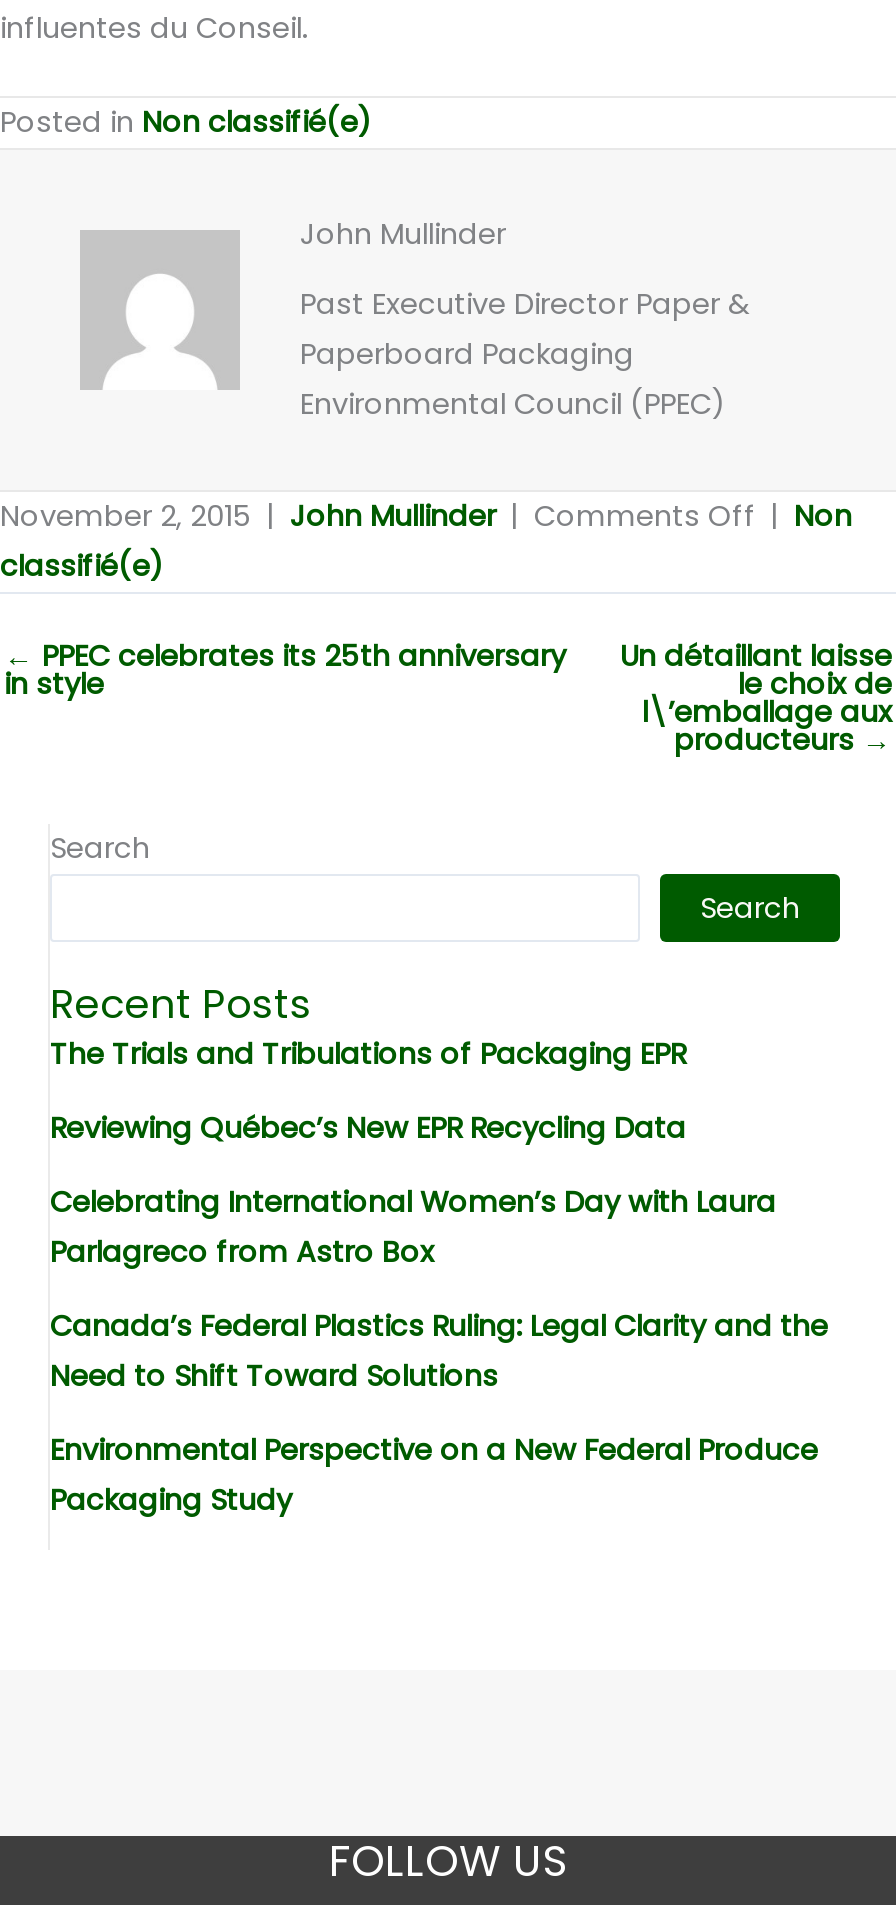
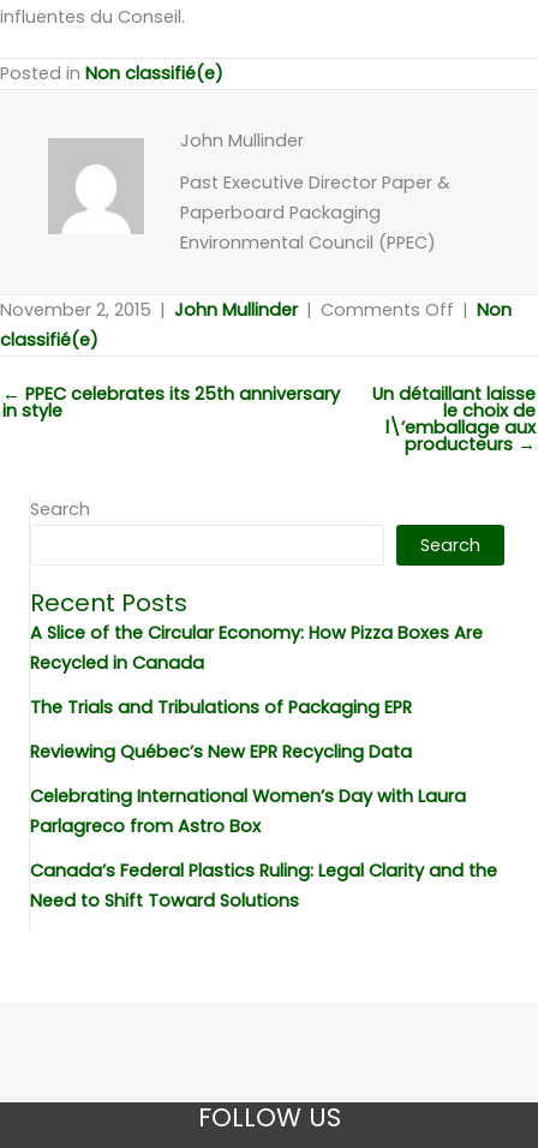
+ A Slice of the Circular Economy: How Pizza Boxes Are
+ Recycled in Canada

moved down: The Trials and Tribulations of Packaging EPR | Reviewing Québec’s New EPR Recycling Data | Celebrating International Women’s Day with Laura | Parlagreco from Astro Box | Canada’s Federal Plastics Ruling: Legal Clarity and the | Need to Shift Toward Solutions

- Environmental Perspective on a New Federal Produce
- Packaging Study
